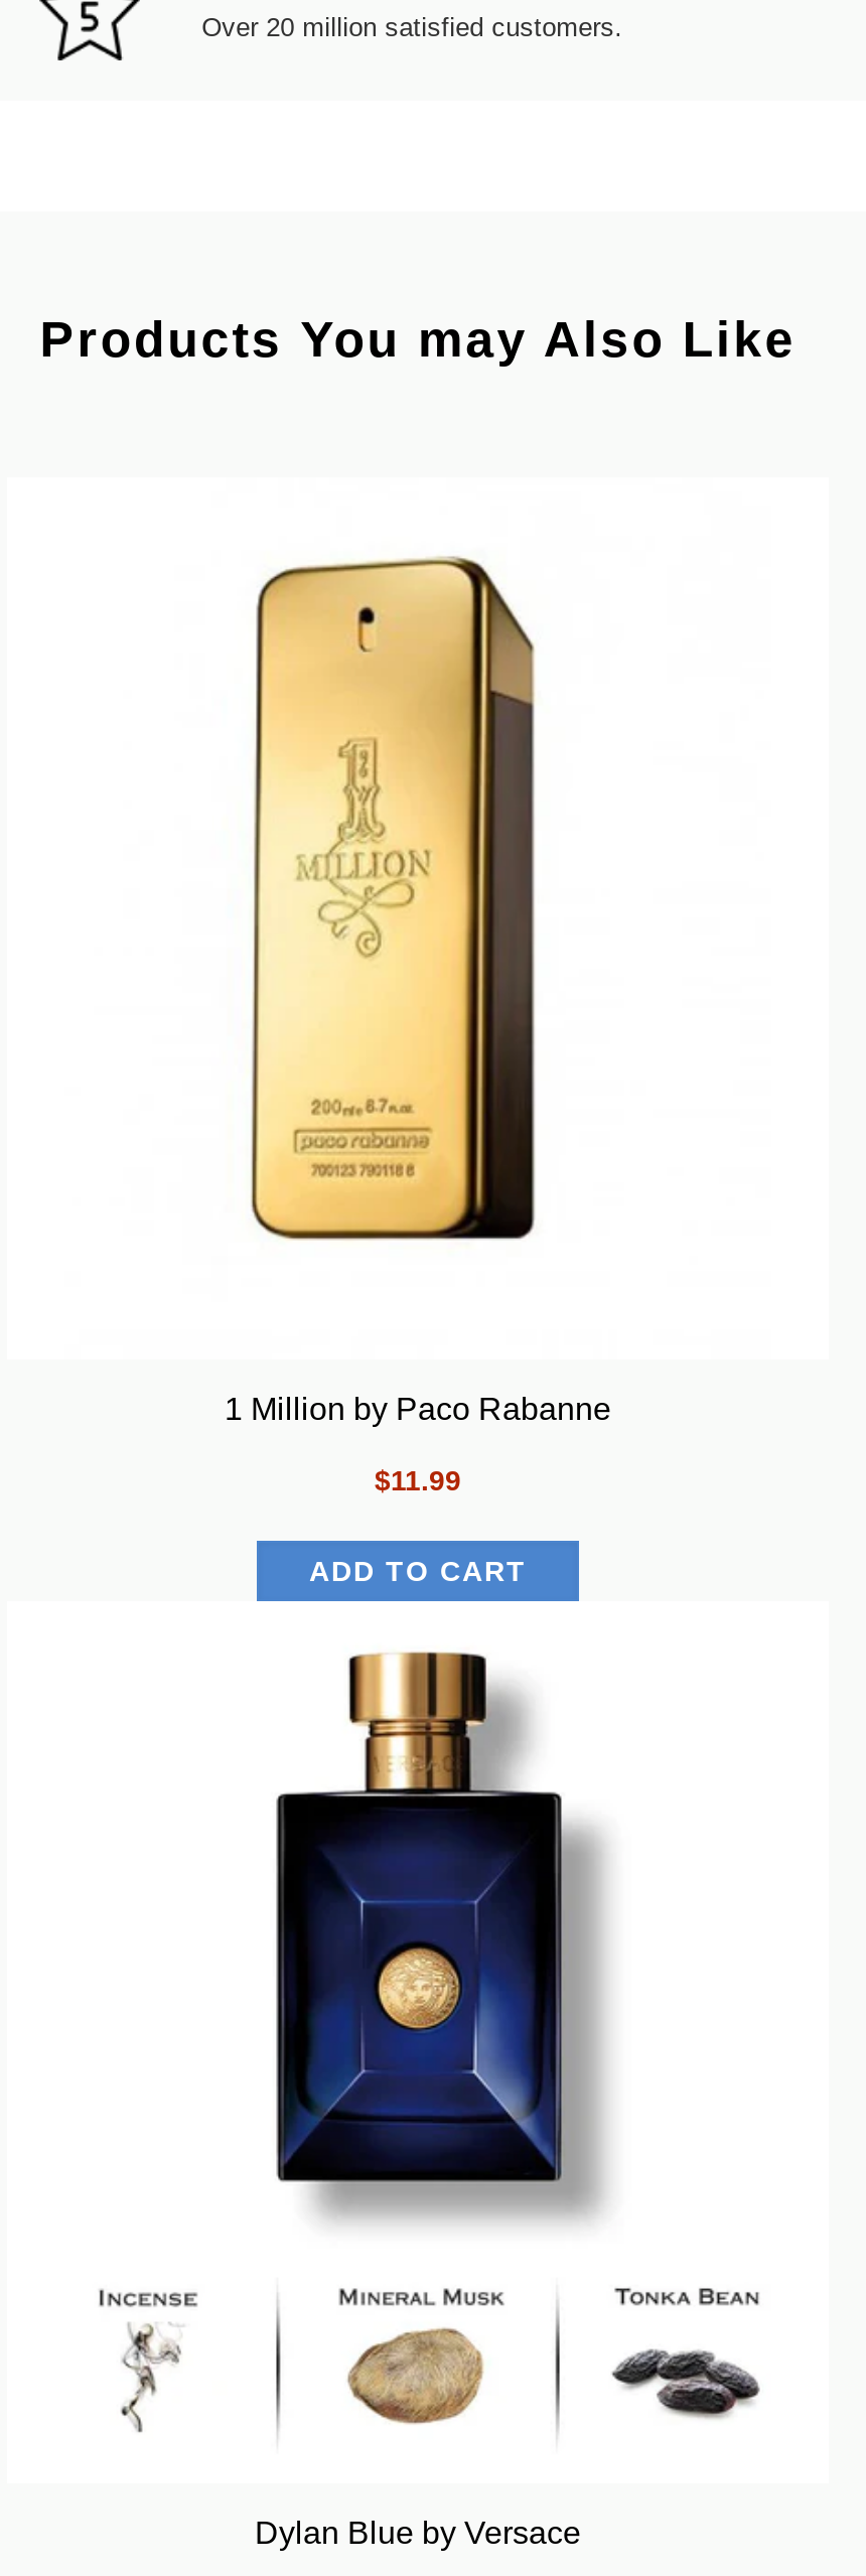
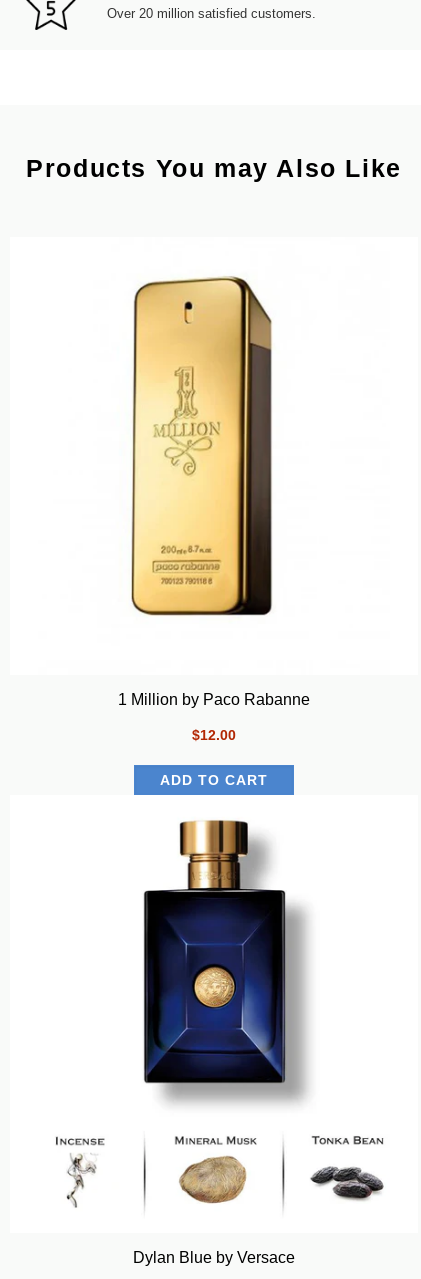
- $11.99
+ $12.00
